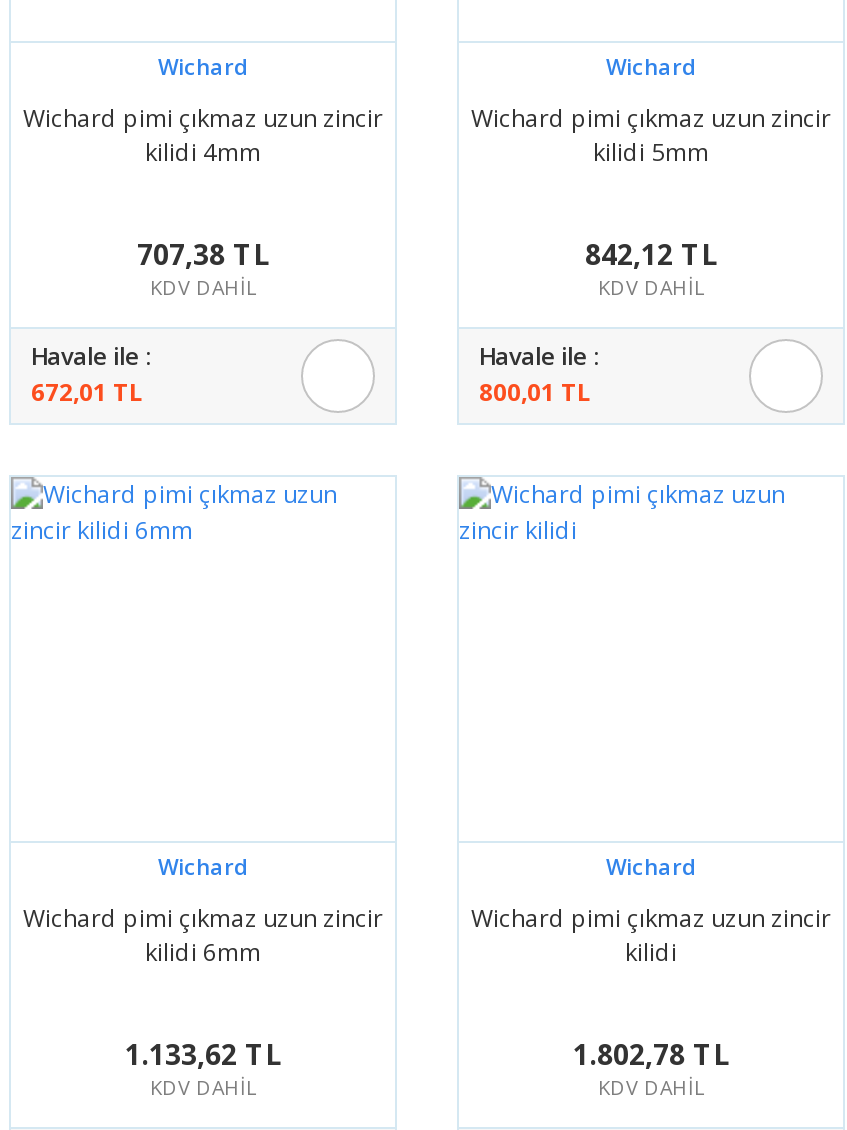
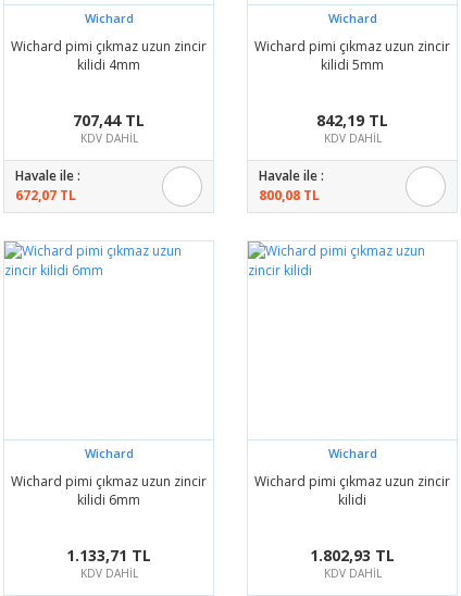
- 707,38 TL
+ 707,44 TL

- 842,12 TL
+ 842,19 TL

- 672,01 TL
+ 672,07 TL

- 800,01 TL
+ 800,08 TL

- 1.133,62 TL
+ 1.133,71 TL

- 1.802,78 TL
+ 1.802,93 TL
